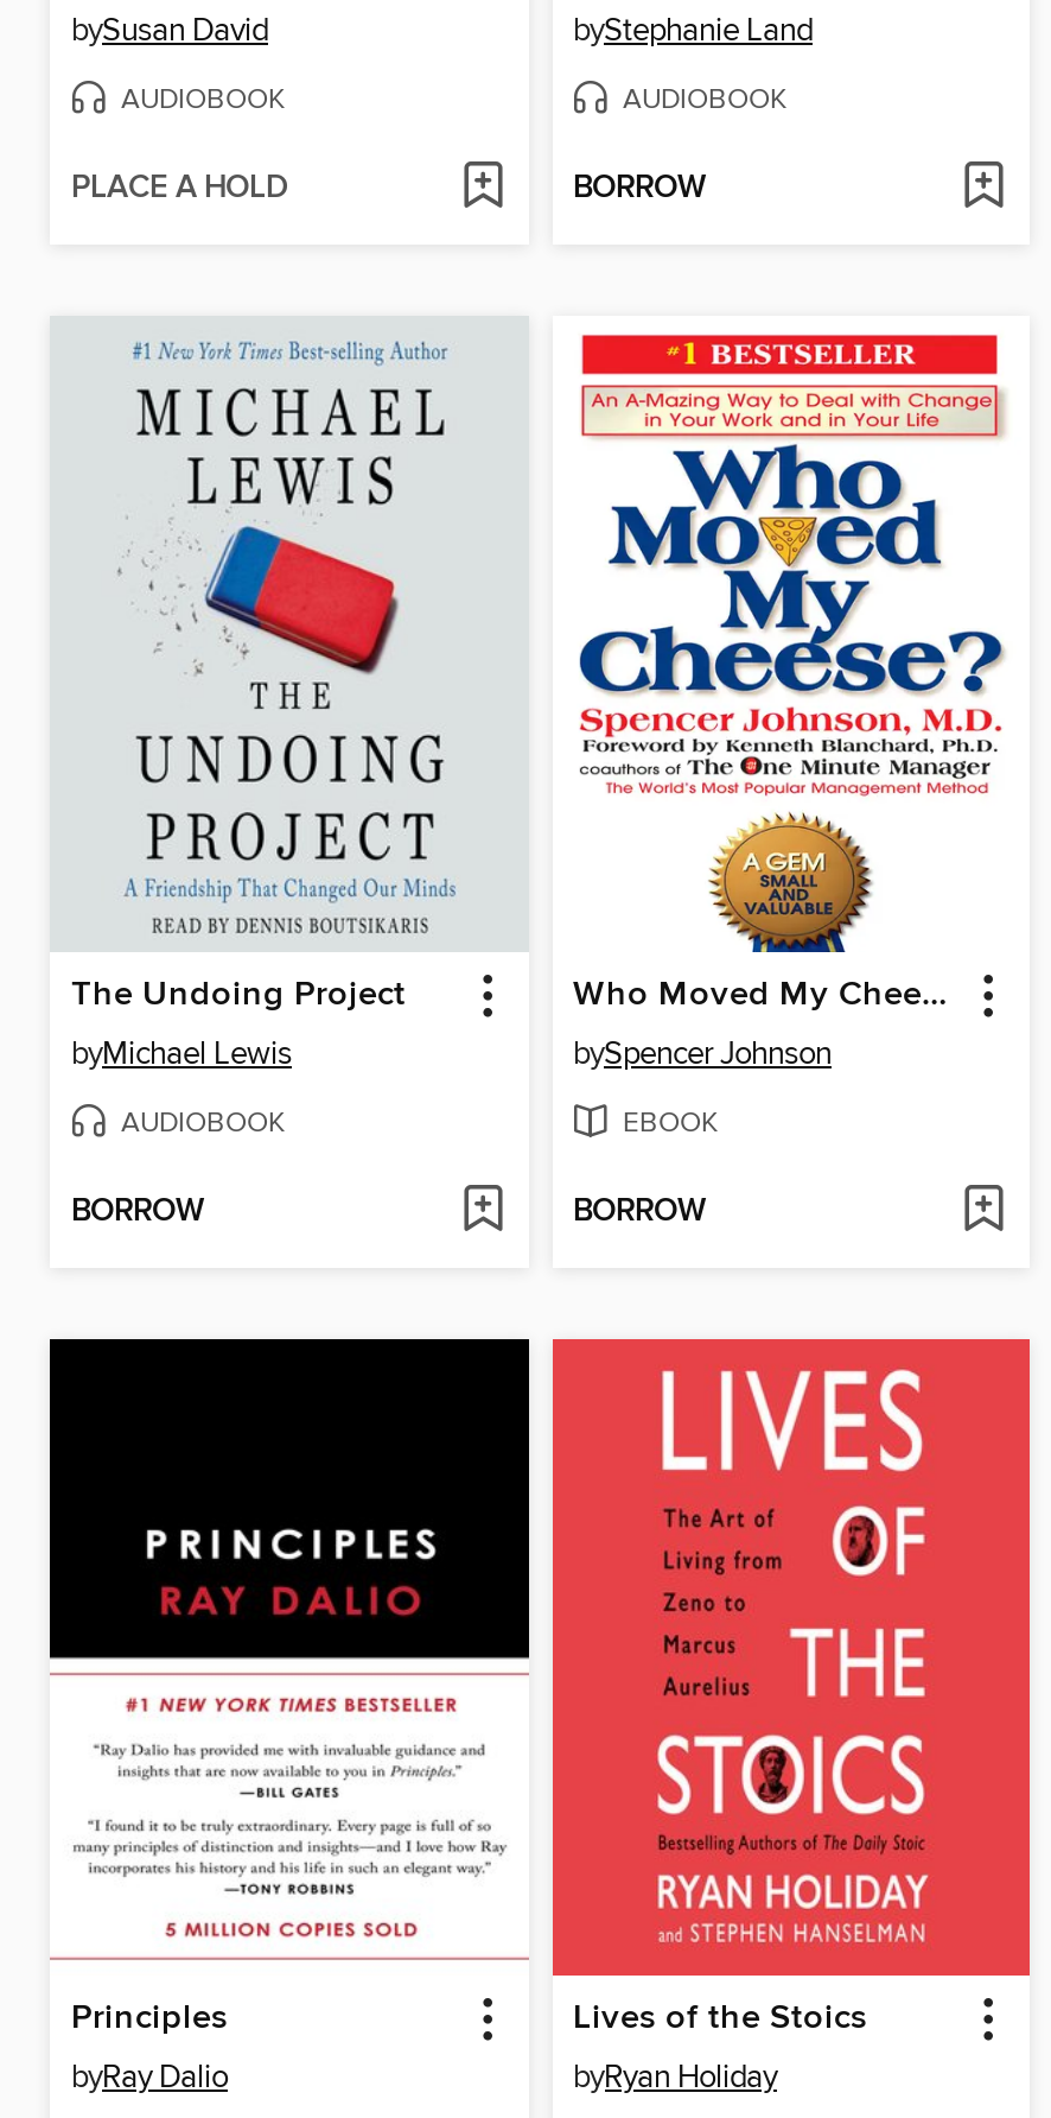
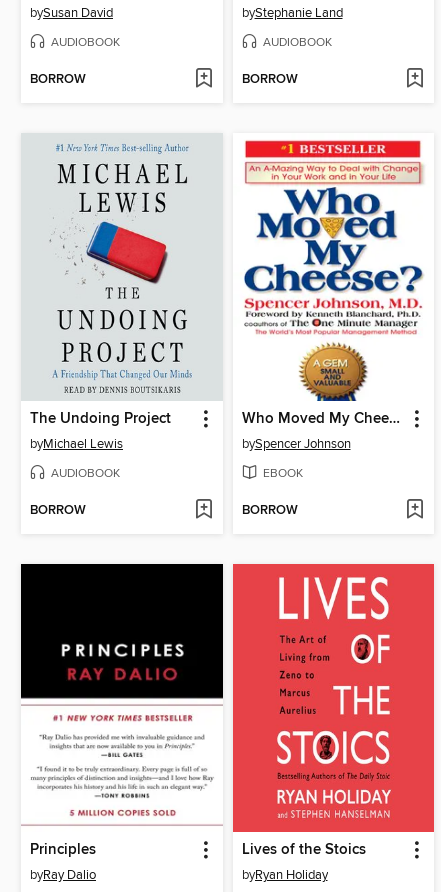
- PLACE A HOLD
+ BORROW
